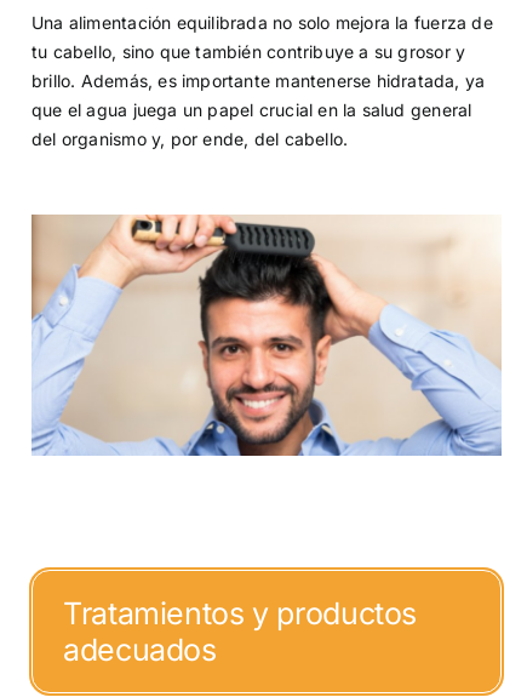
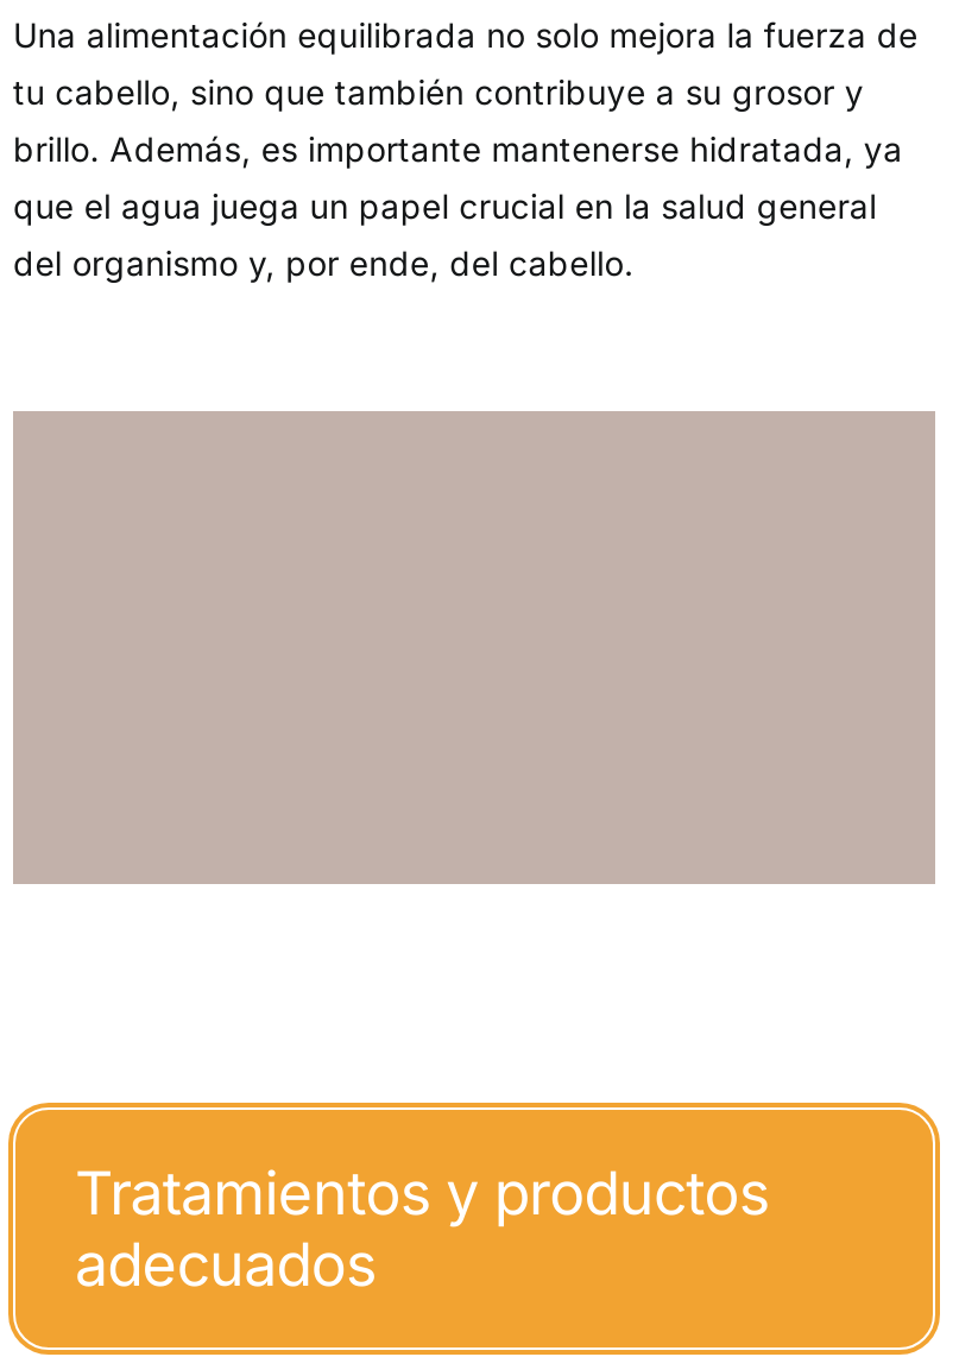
- [image]
